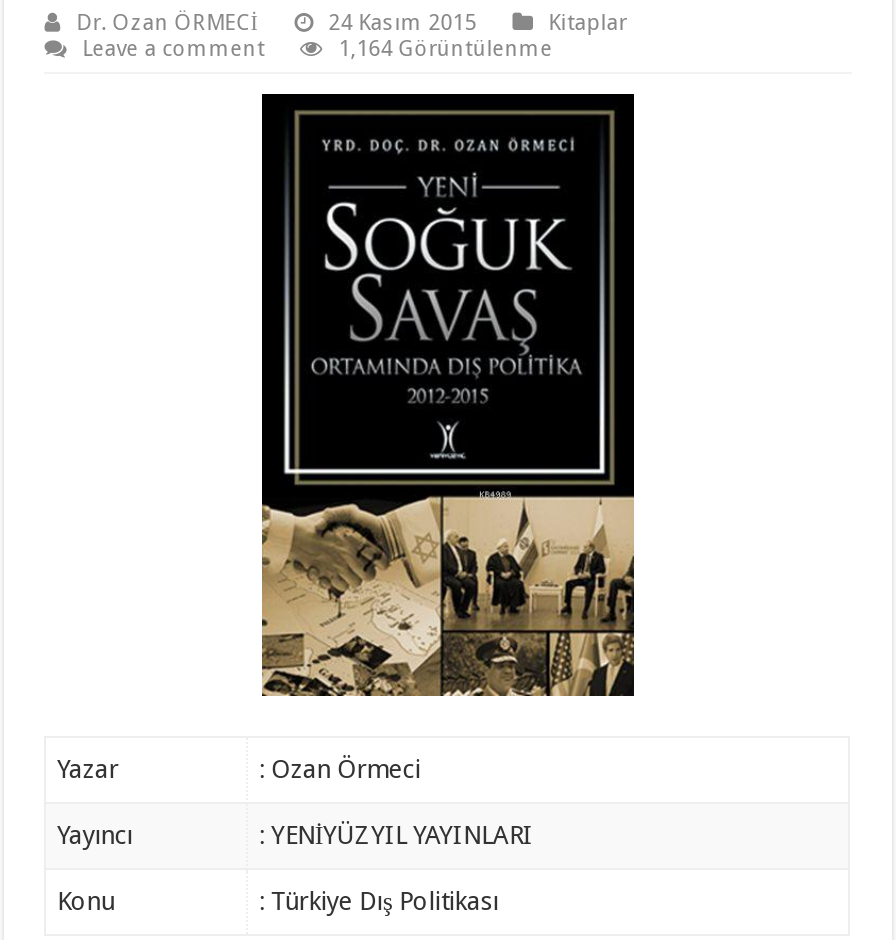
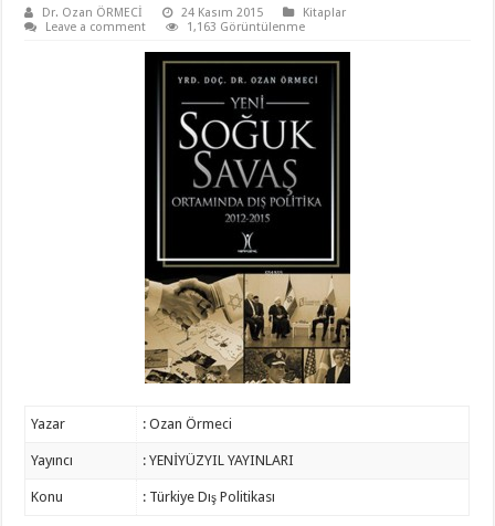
- 1,164 Görüntülenme
+ 1,163 Görüntülenme
